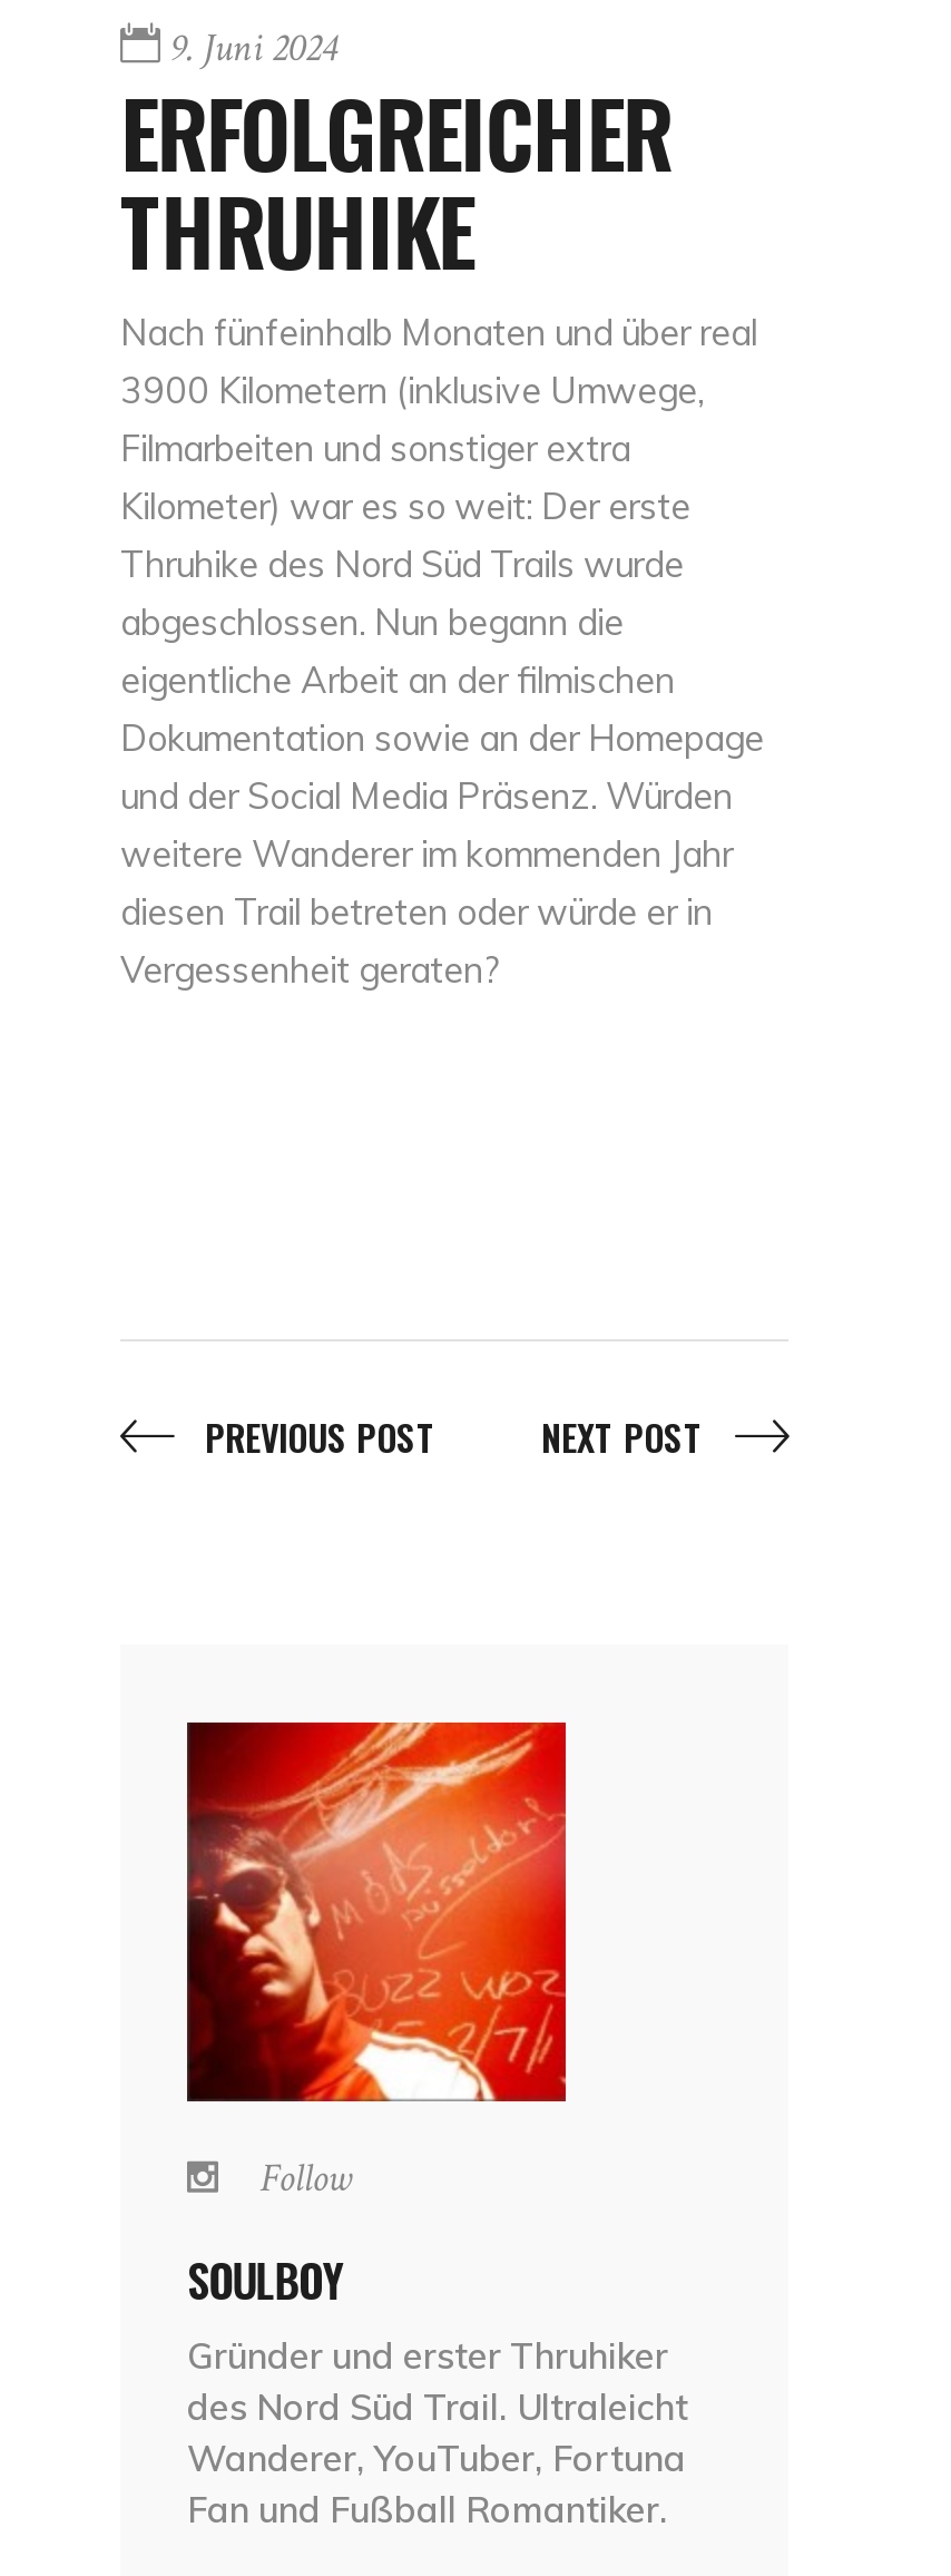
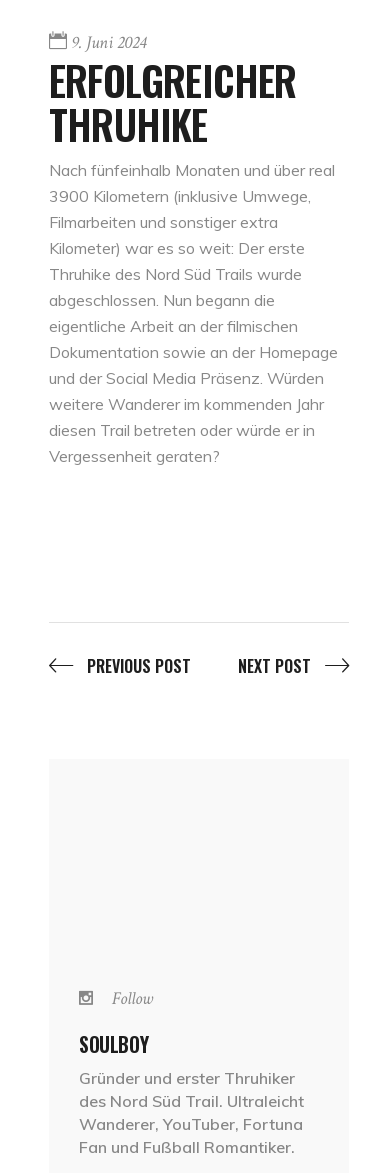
- [image]
